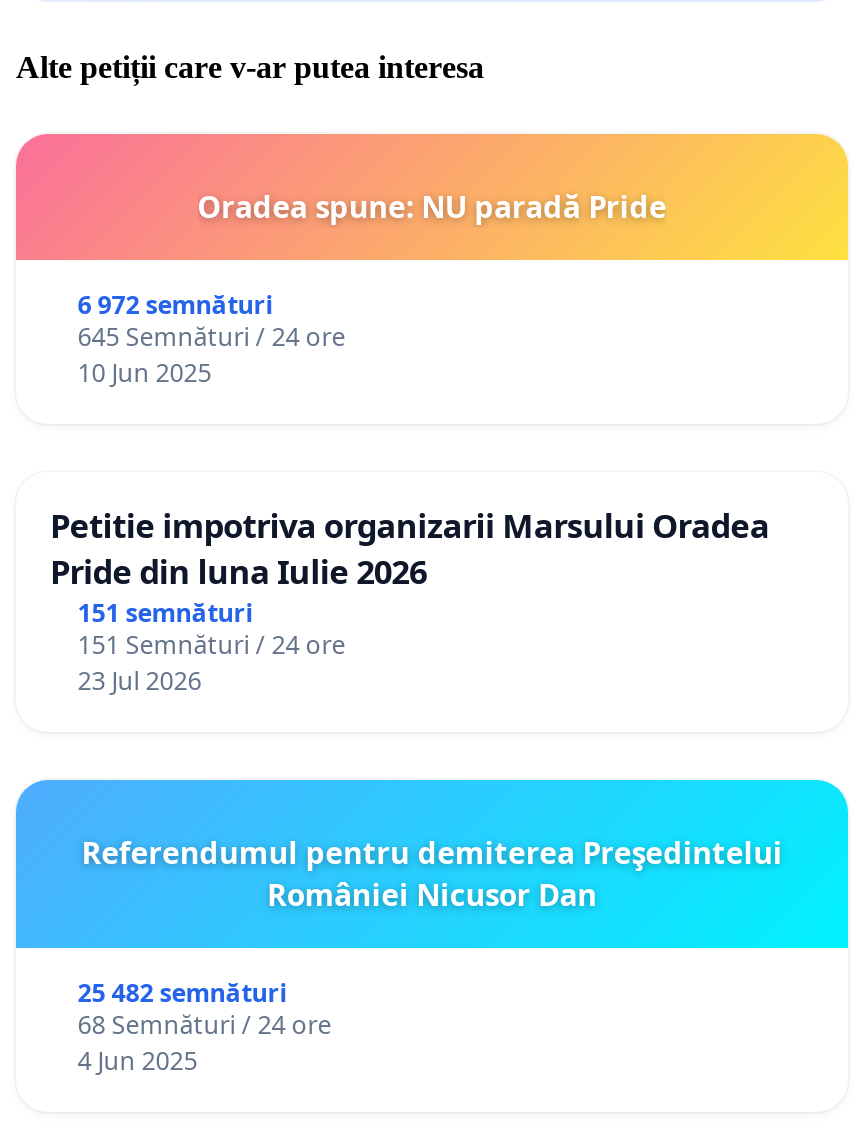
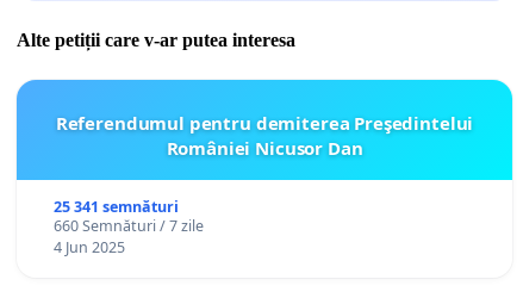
- Oradea spune: NU paradă Pride
- 6 972 semnături
- 645 Semnături / 24 ore
- 10 Jun 2025
- Petitie impotriva organizarii Marsului Oradea
- Pride din luna Iulie 2026
- 151 semnături
- 151 Semnături / 24 ore
- 23 Jul 2026

- 25 482 semnături
+ 25 341 semnături

- 68 Semnături / 24 ore
+ 660 Semnături / 7 zile
